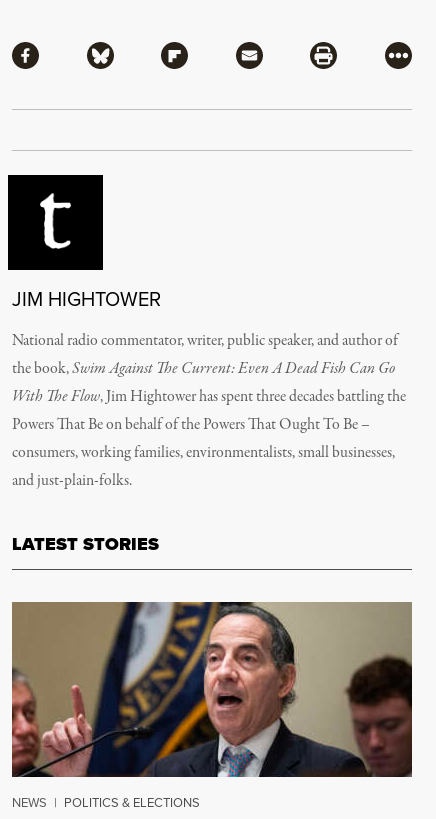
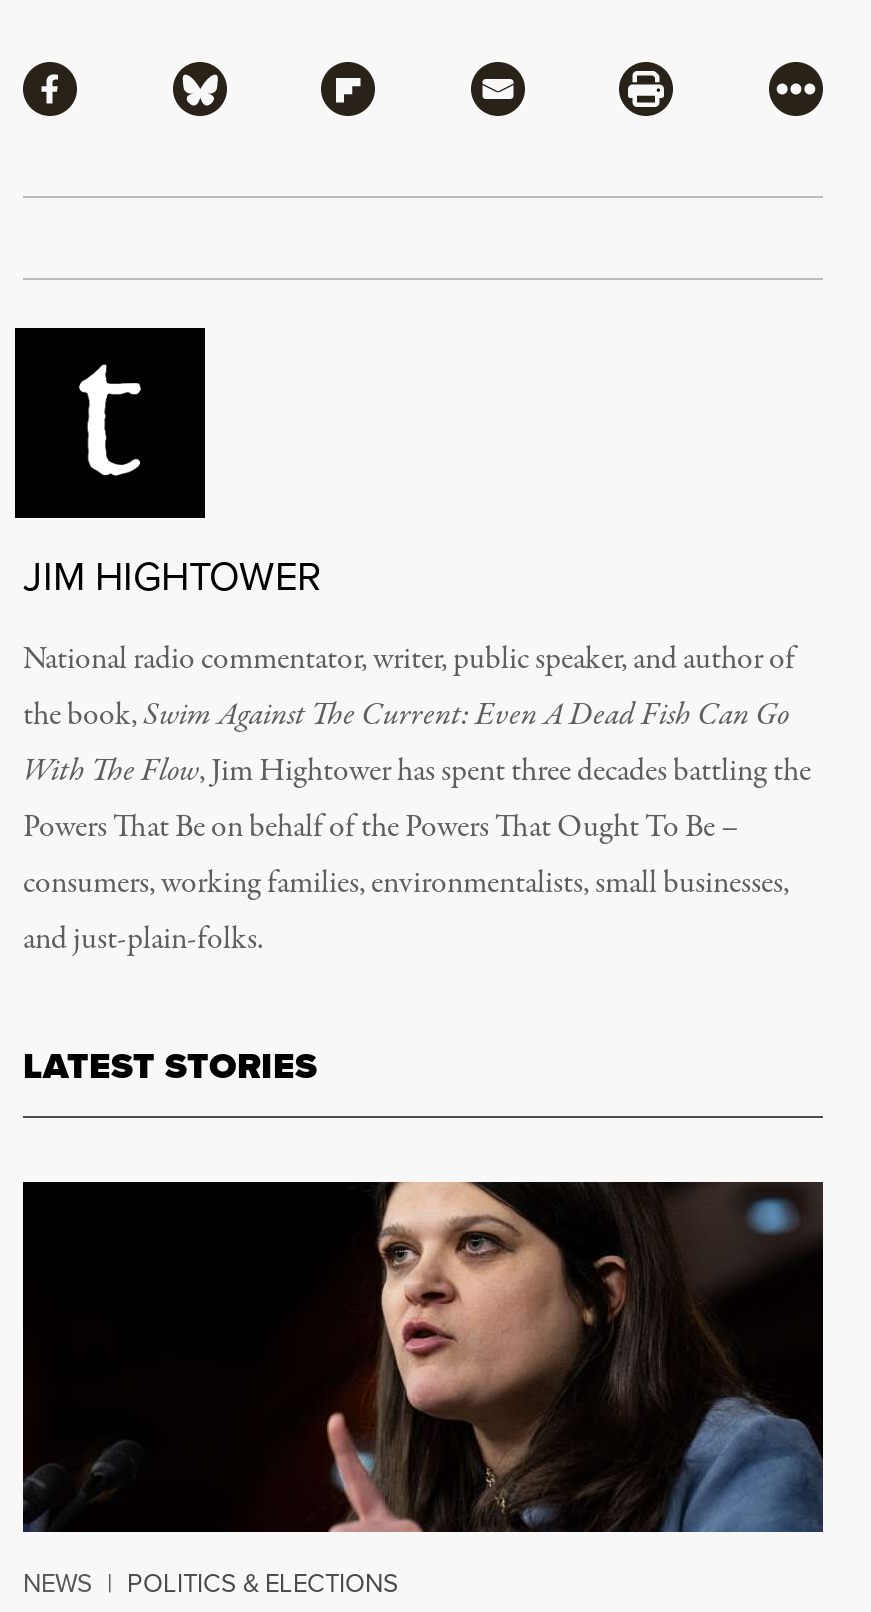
- [image]
+ [image]
